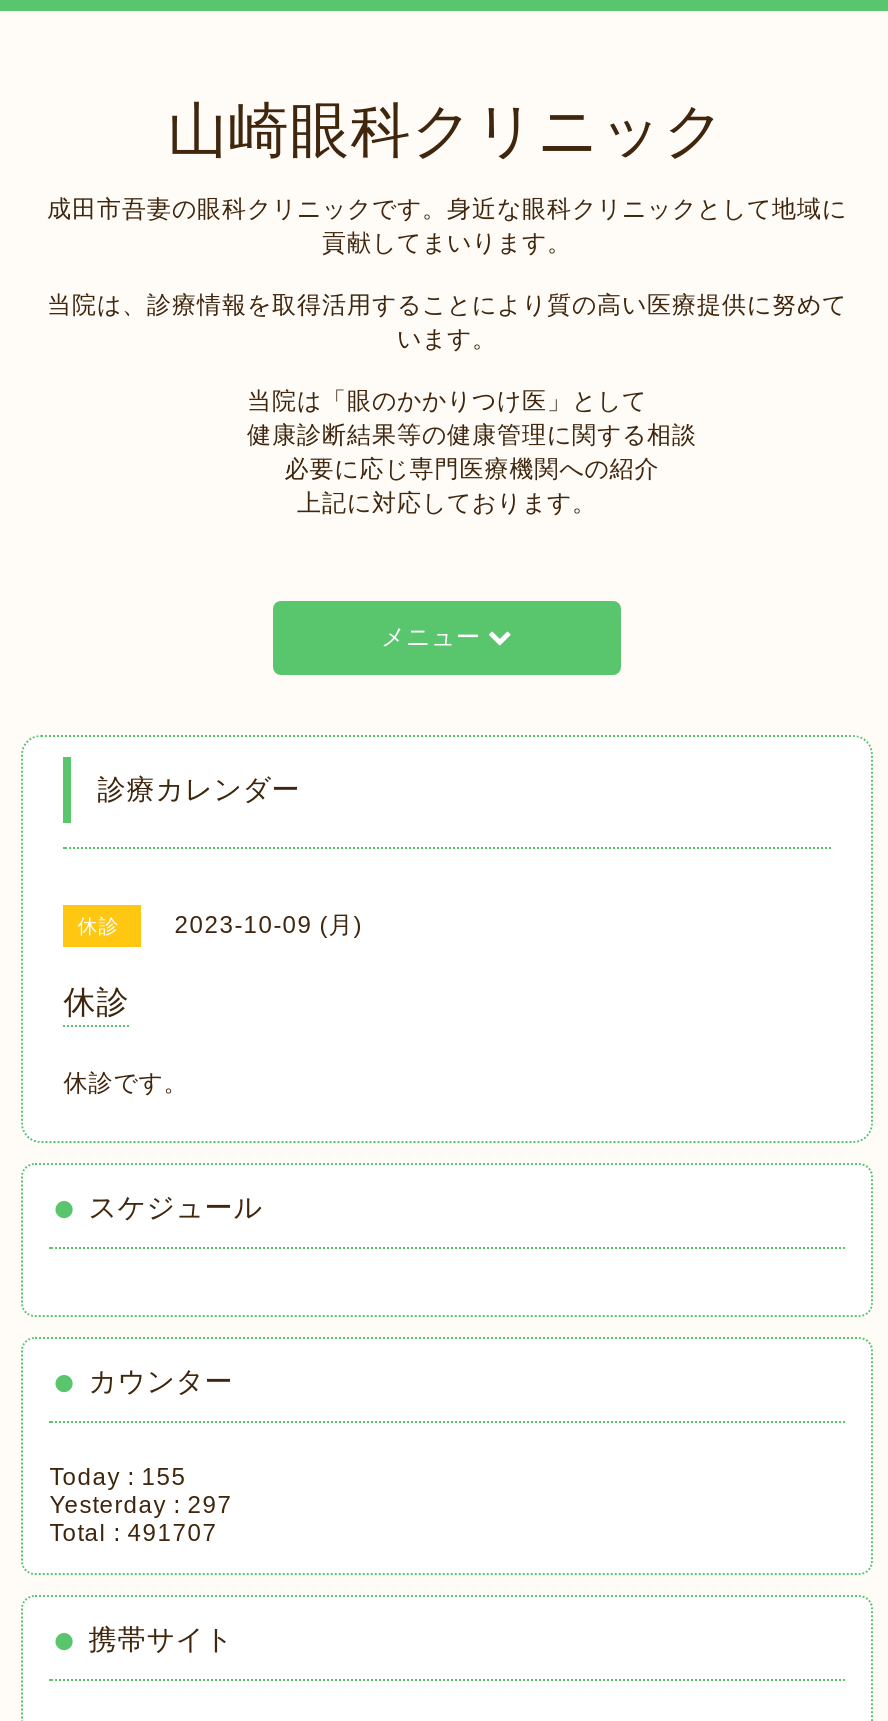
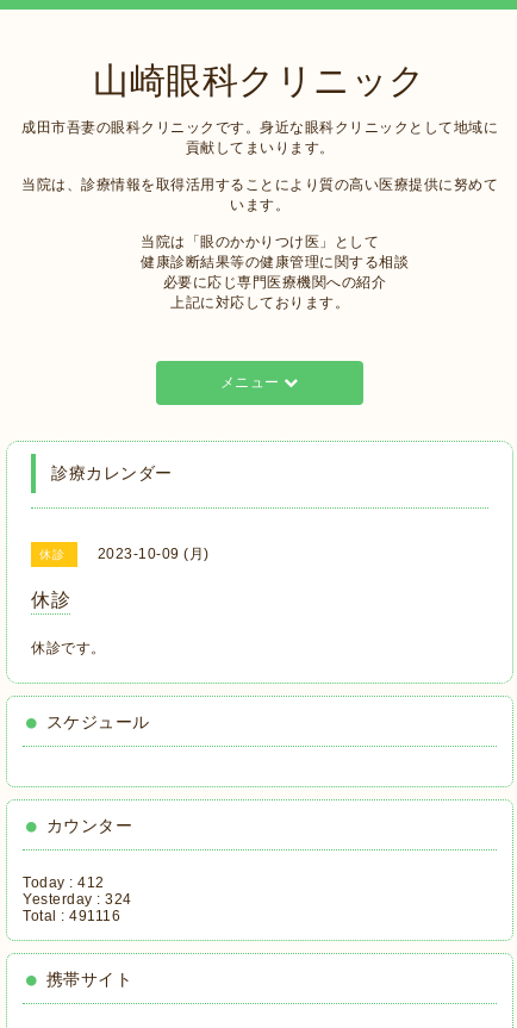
- Today : 155
+ Today : 412

- Yesterday : 297
+ Yesterday : 324

- Total : 491707
+ Total : 491116
